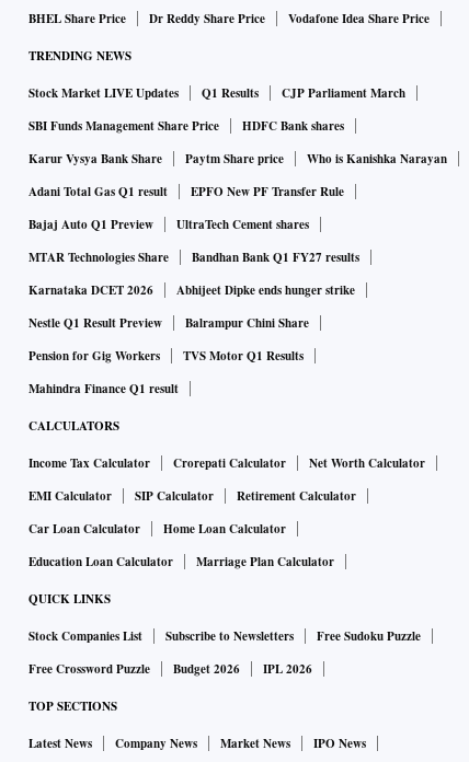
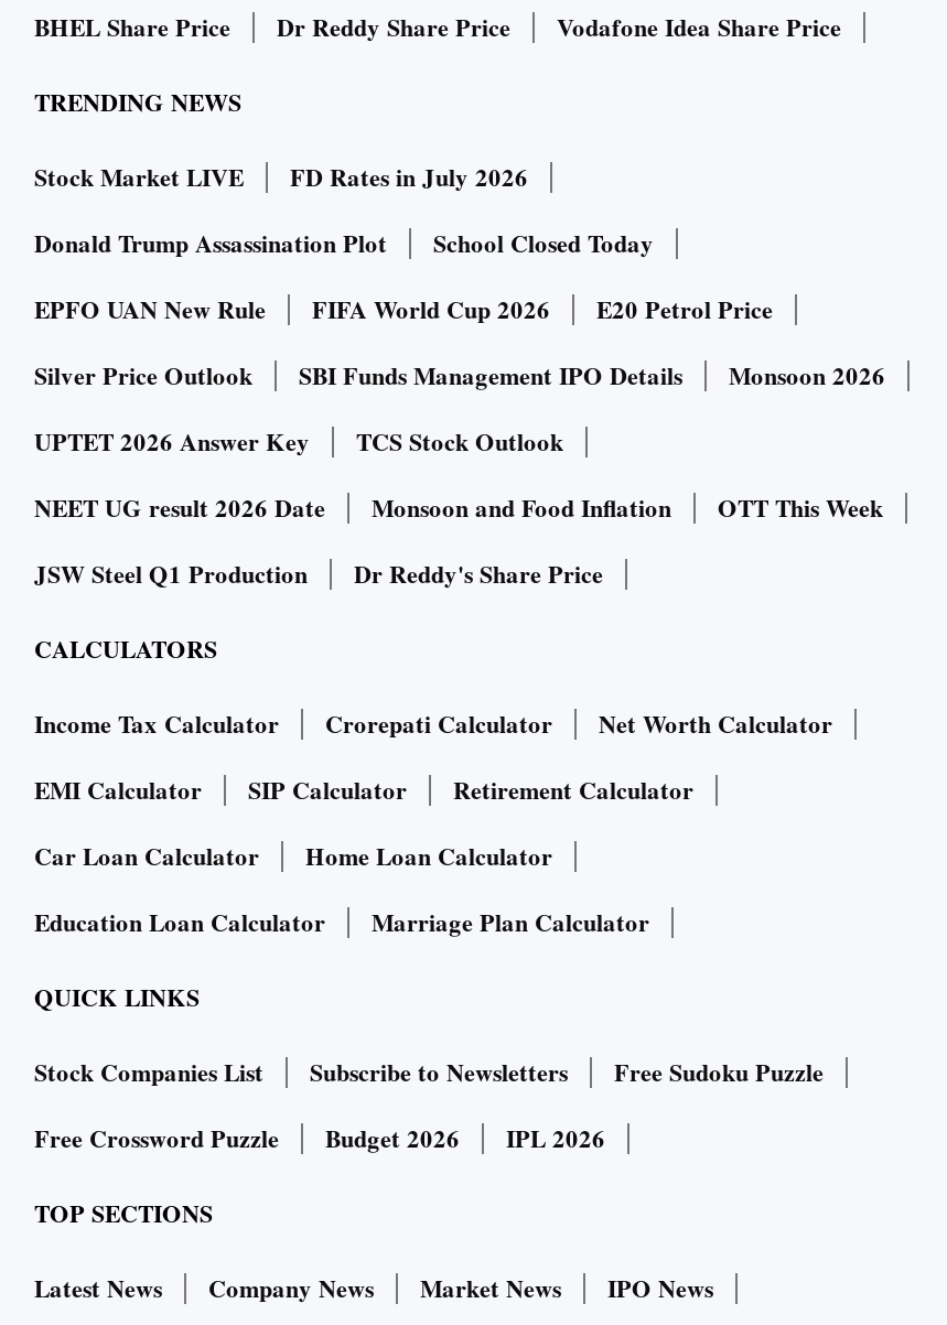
- Stock Market LIVE Updates
- Q1 Results
- CJP Parliament March
- SBI Funds Management Share Price
- HDFC Bank shares
- Karur Vysya Bank Share
- Paytm Share price
- Who is Kanishka Narayan
- Adani Total Gas Q1 result
- EPFO New PF Transfer Rule
- Bajaj Auto Q1 Preview
- UltraTech Cement shares
- MTAR Technologies Share
- Bandhan Bank Q1 FY27 results
- Karnataka DCET 2026
- Abhijeet Dipke ends hunger strike
- Nestle Q1 Result Preview
- Balrampur Chini Share
- Pension for Gig Workers
- TVS Motor Q1 Results
- Mahindra Finance Q1 result
+ Stock Market LIVE
+ FD Rates in July 2026
+ Donald Trump Assassination Plot
+ School Closed Today
+ EPFO UAN New Rule
+ FIFA World Cup 2026
+ E20 Petrol Price
+ Silver Price Outlook
+ SBI Funds Management IPO Details
+ Monsoon 2026
+ UPTET 2026 Answer Key
+ TCS Stock Outlook
+ NEET UG result 2026 Date
+ Monsoon and Food Inflation
+ OTT This Week
+ JSW Steel Q1 Production
+ Dr Reddy's Share Price
